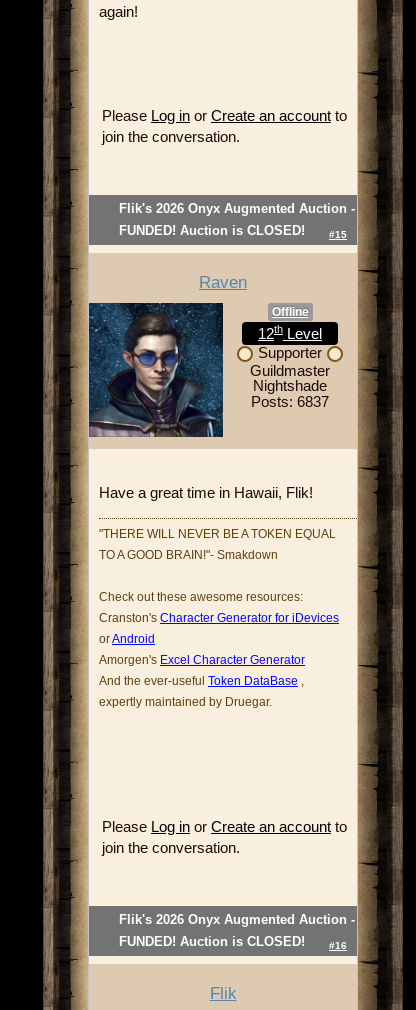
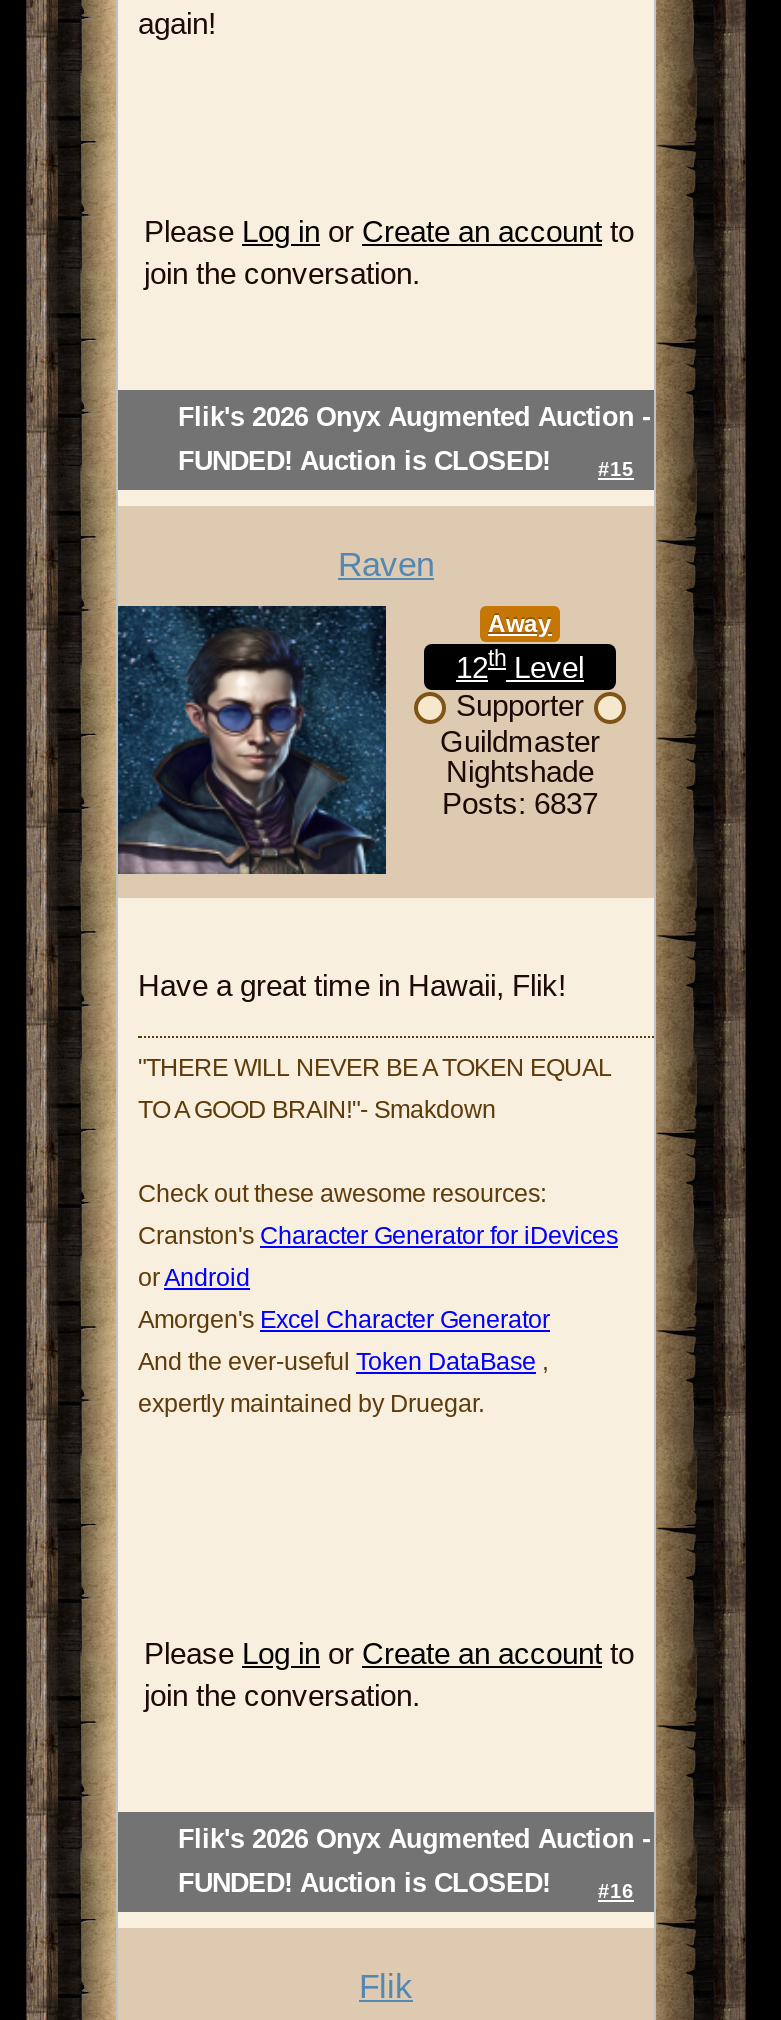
- Offline
+ Away
